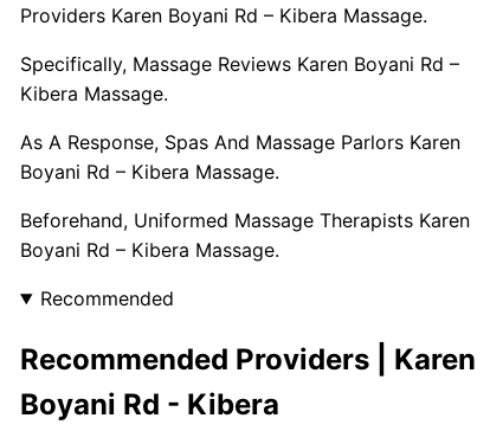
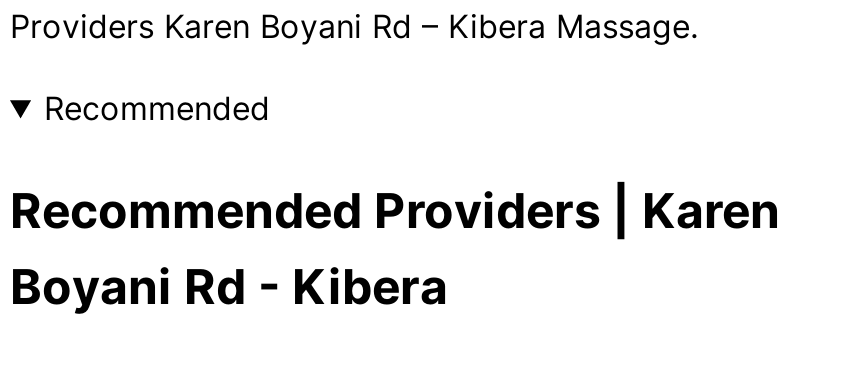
- Specifically, Massage Reviews Karen Boyani Rd –
- Kibera Massage.
- As A Response, Spas And Massage Parlors Karen
- Boyani Rd – Kibera Massage.
- Beforehand, Uniformed Massage Therapists Karen
- Boyani Rd – Kibera Massage.
